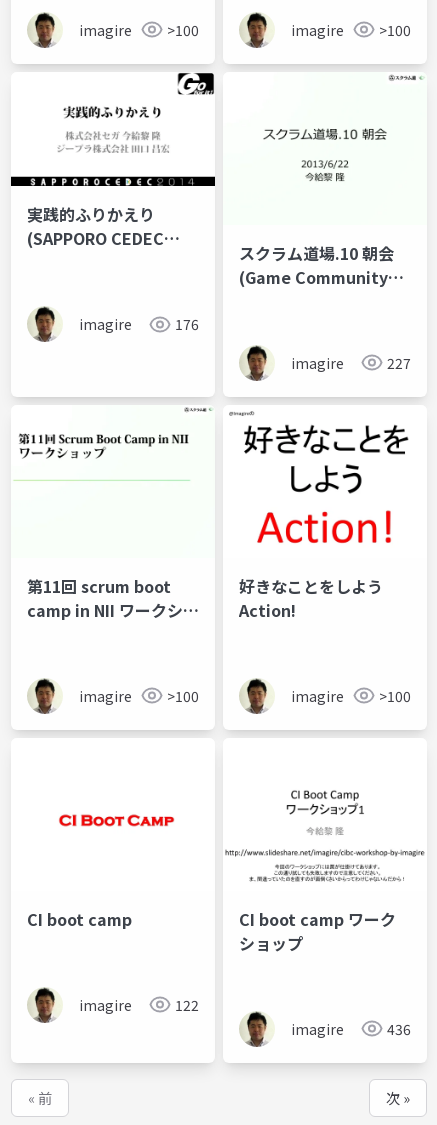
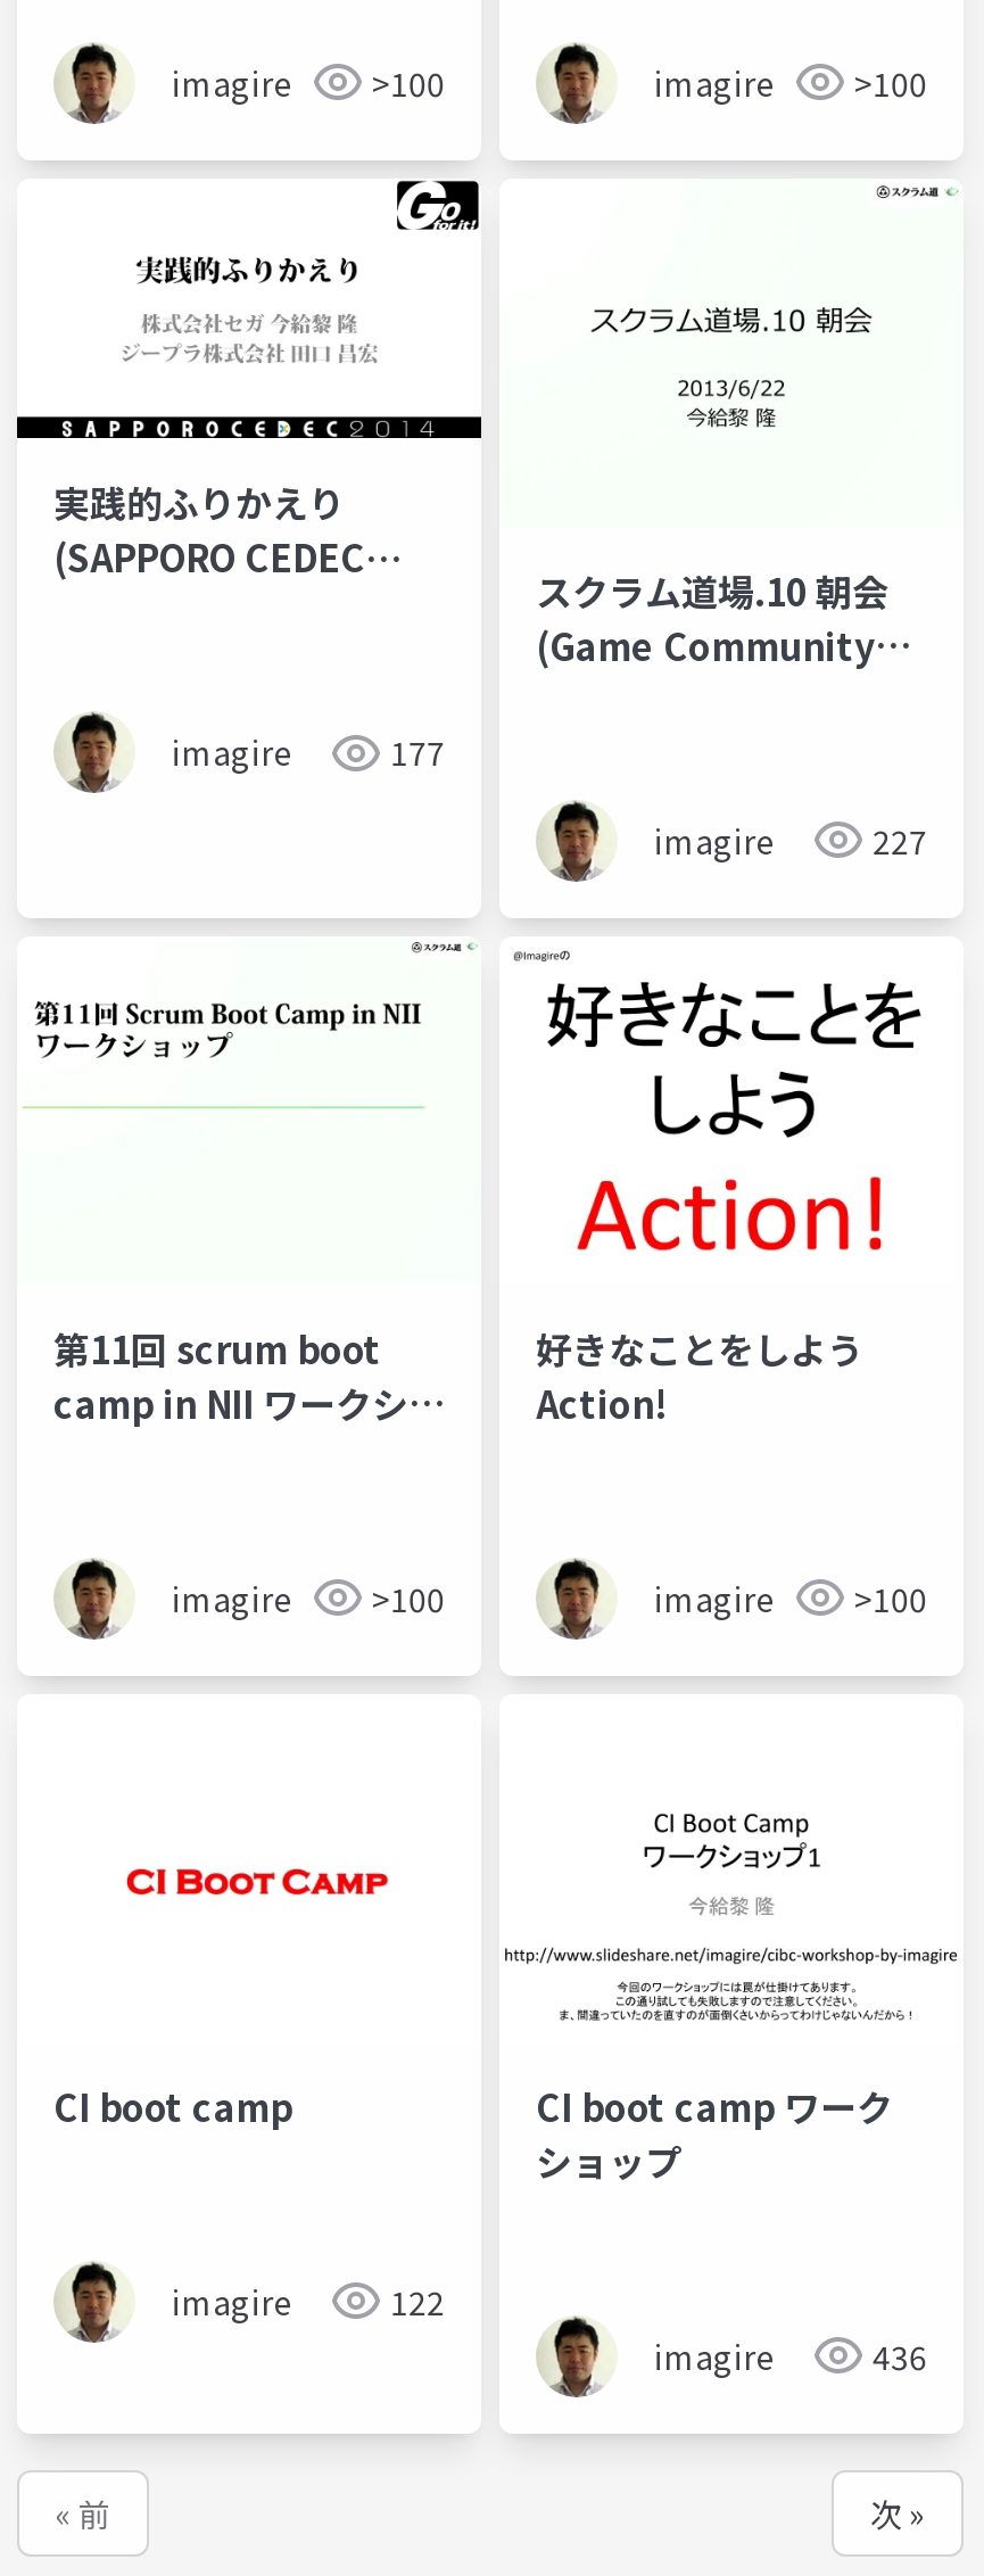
- 176
+ 177
